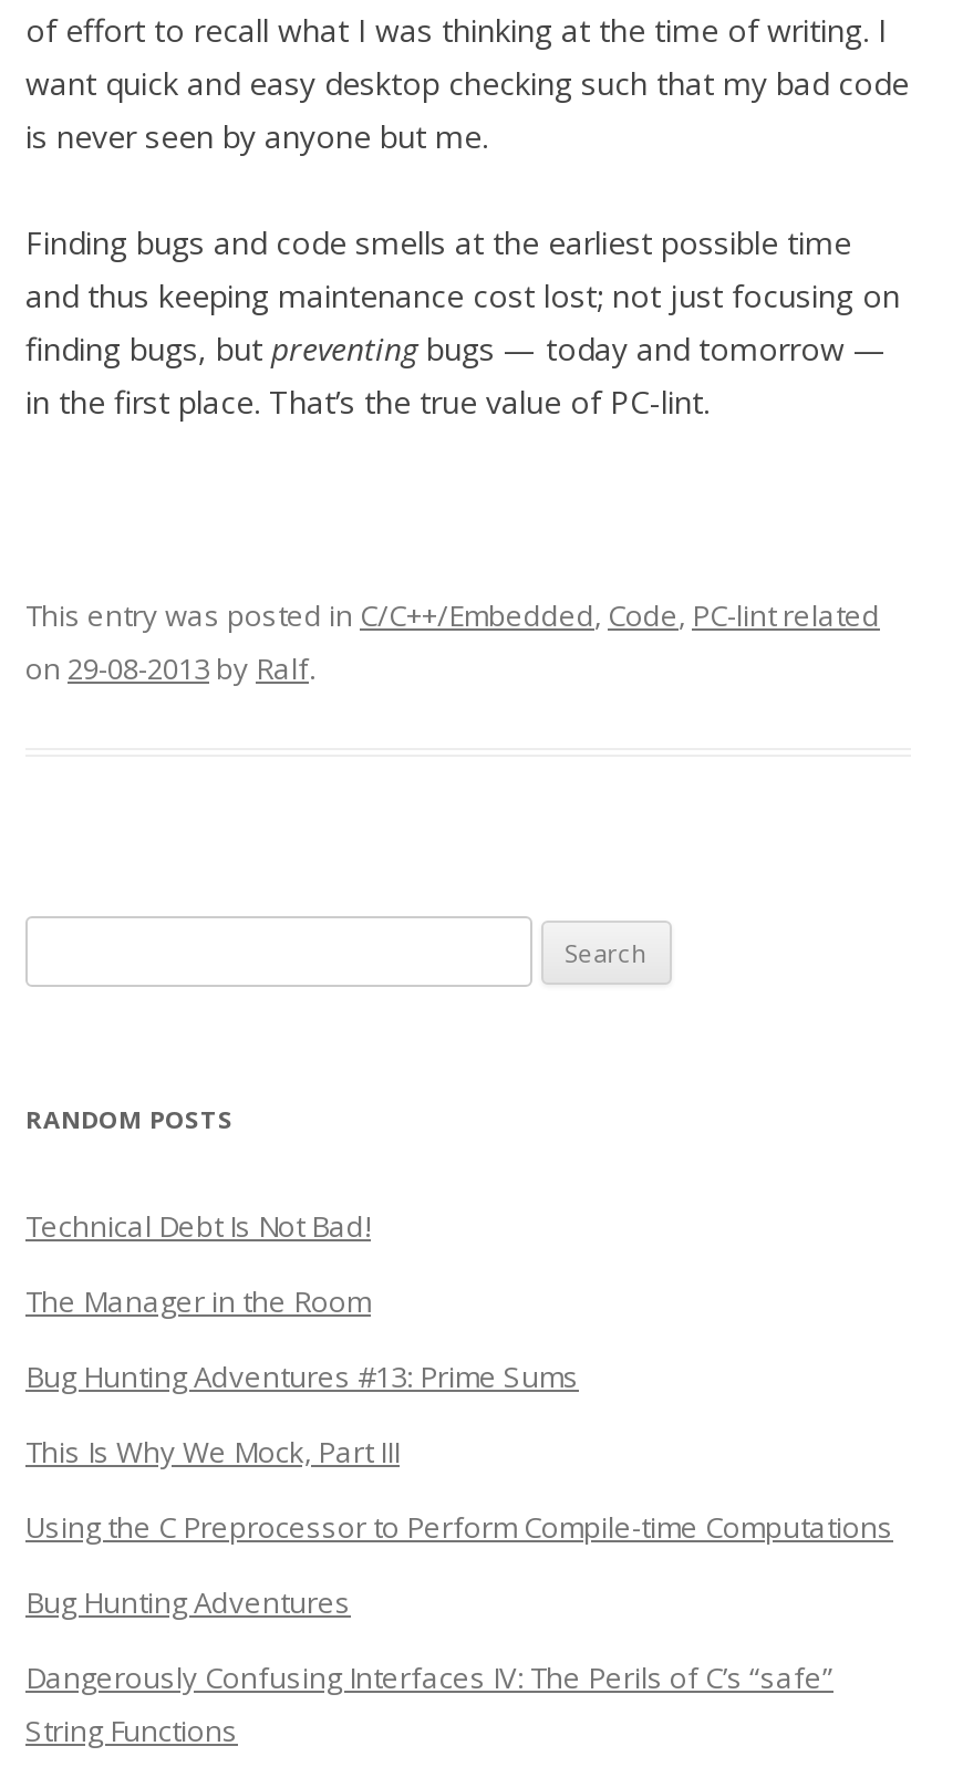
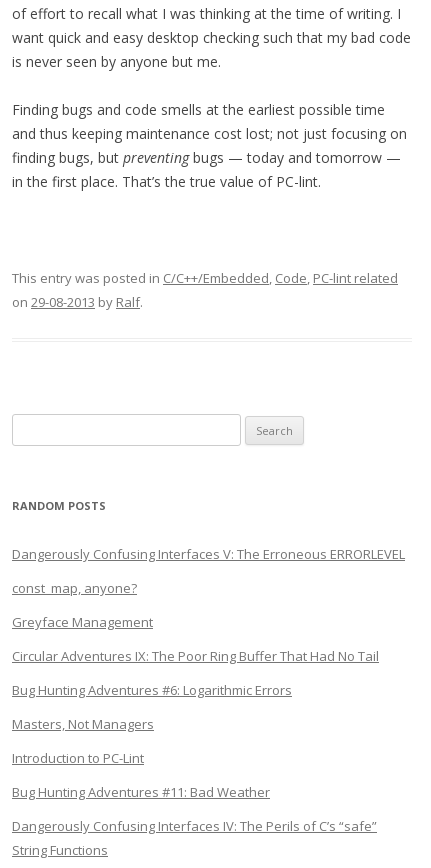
- Technical Debt Is Not Bad!
- The Manager in the Room
- Bug Hunting Adventures #13: Prime Sums
- This Is Why We Mock, Part III
- Using the C Preprocessor to Perform Compile-time Computations
- Bug Hunting Adventures
+ Dangerously Confusing Interfaces V: The Erroneous ERRORLEVEL
+ const_map, anyone?
+ Greyface Management
+ Circular Adventures IX: The Poor Ring Buffer That Had No Tail
+ Bug Hunting Adventures #6: Logarithmic Errors
+ Masters, Not Managers
+ Introduction to PC-Lint
+ Bug Hunting Adventures #11: Bad Weather
